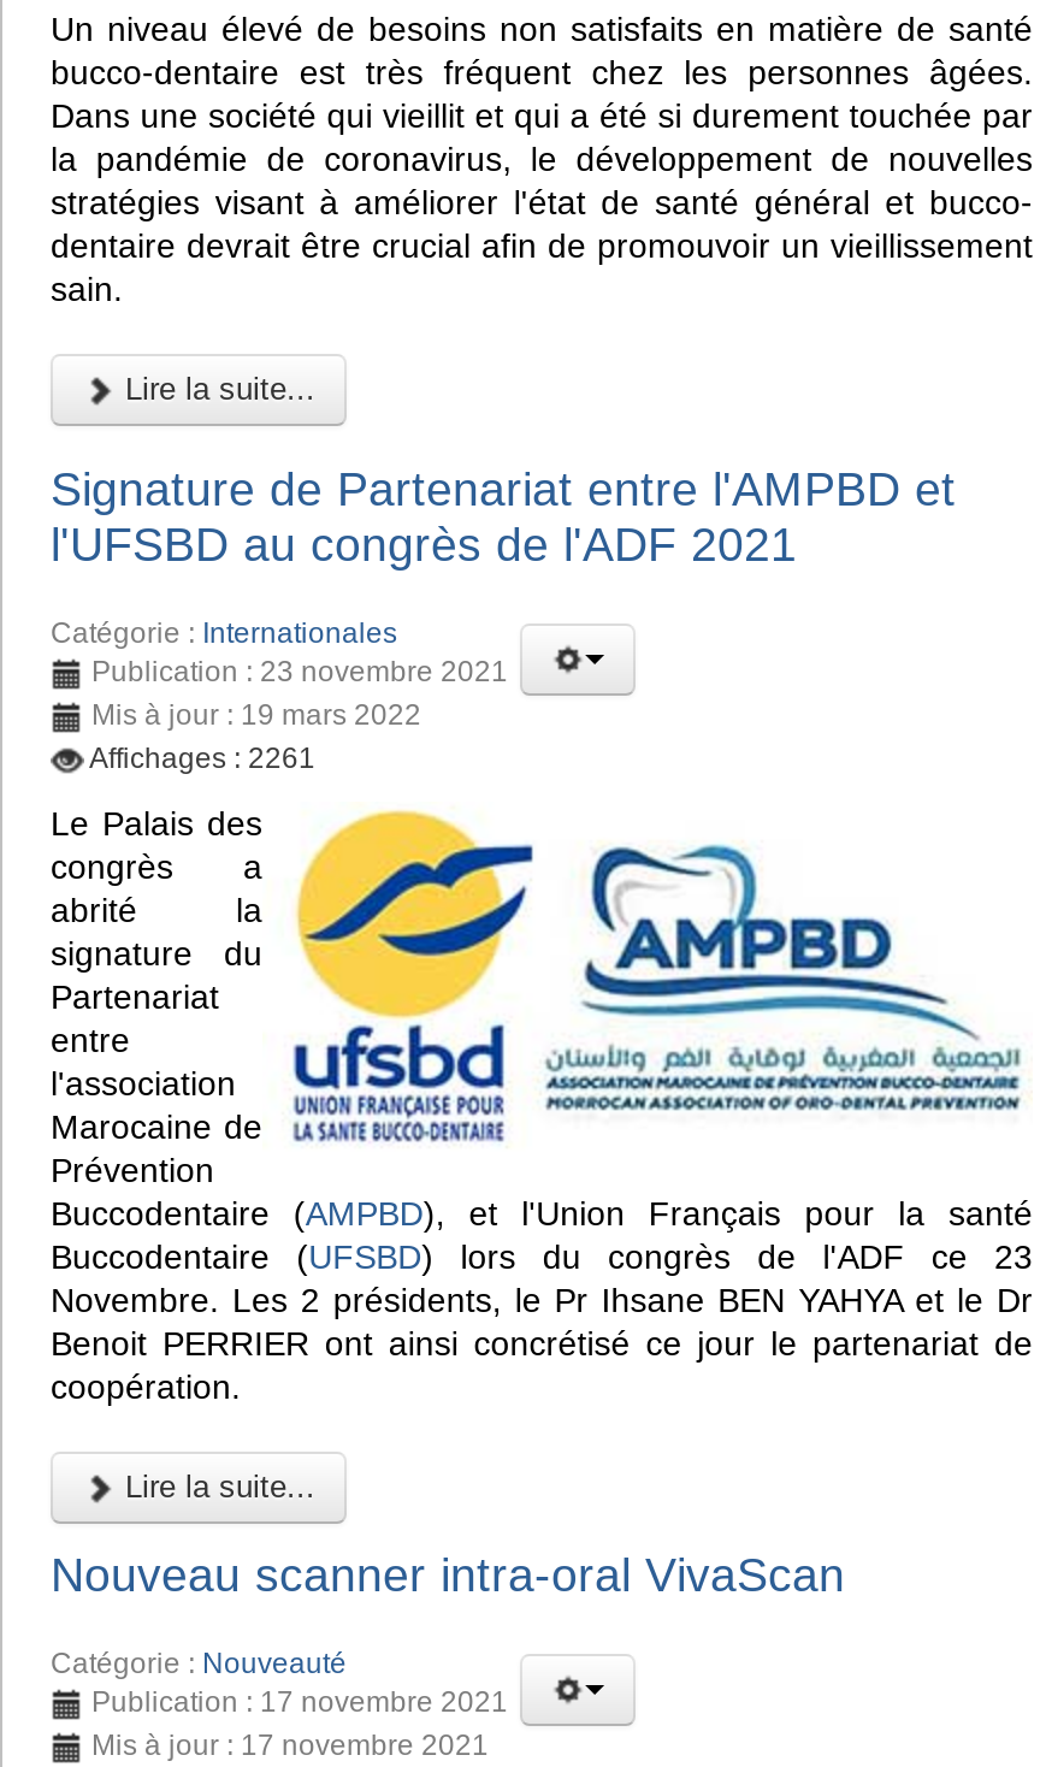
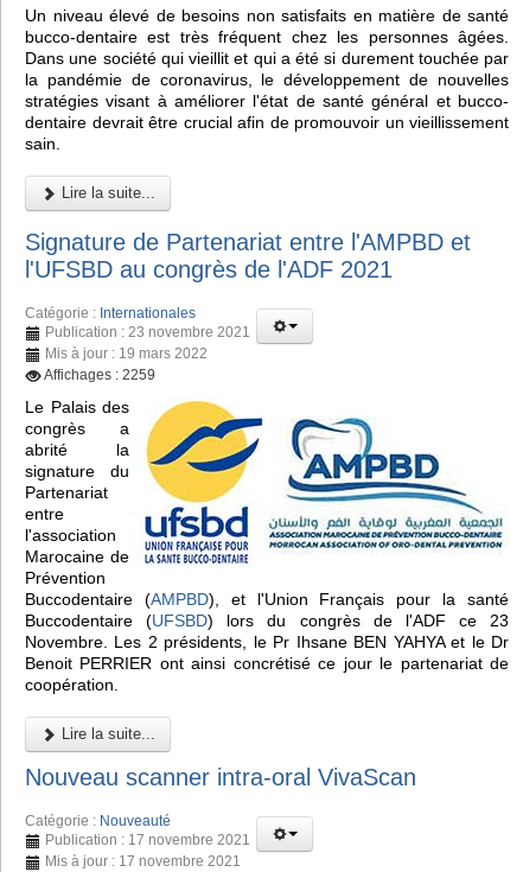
- Affichages : 2261
+ Affichages : 2259
